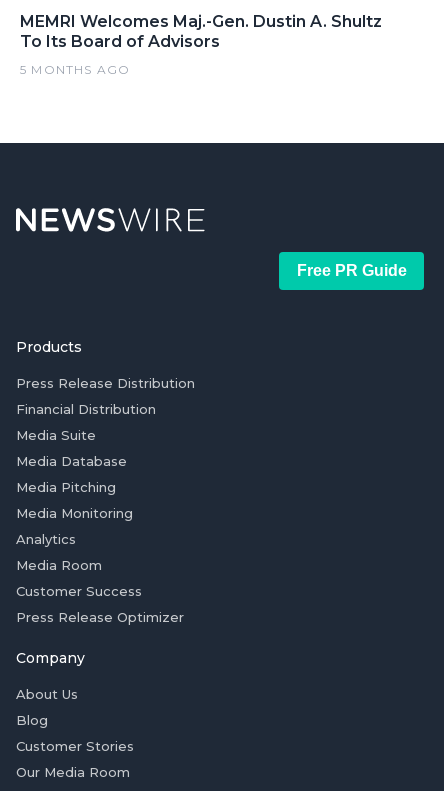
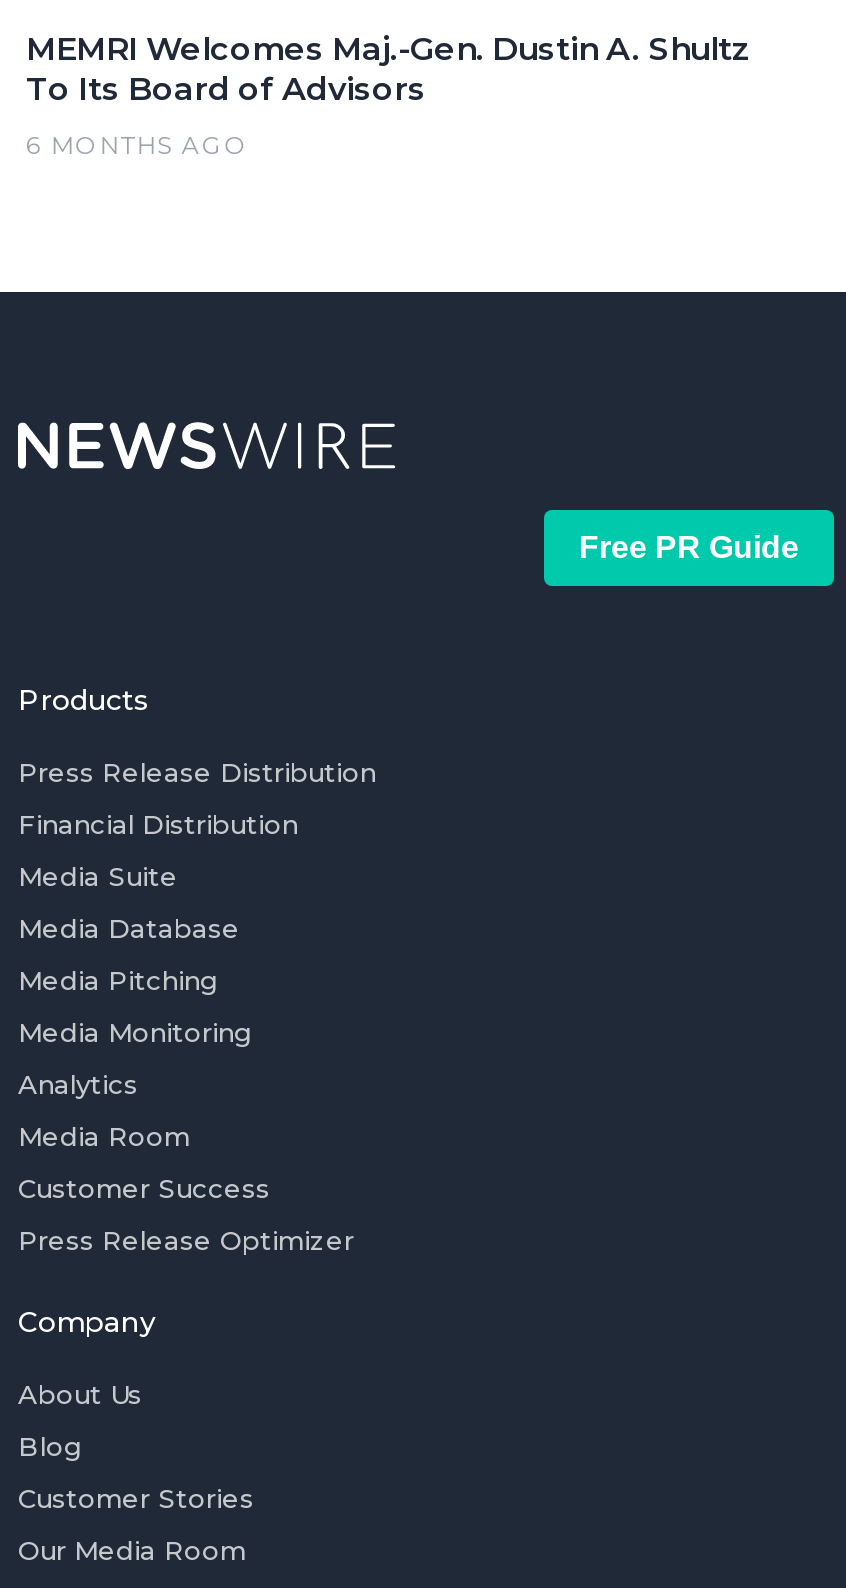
- 5 MONTHS AGO
+ 6 MONTHS AGO
